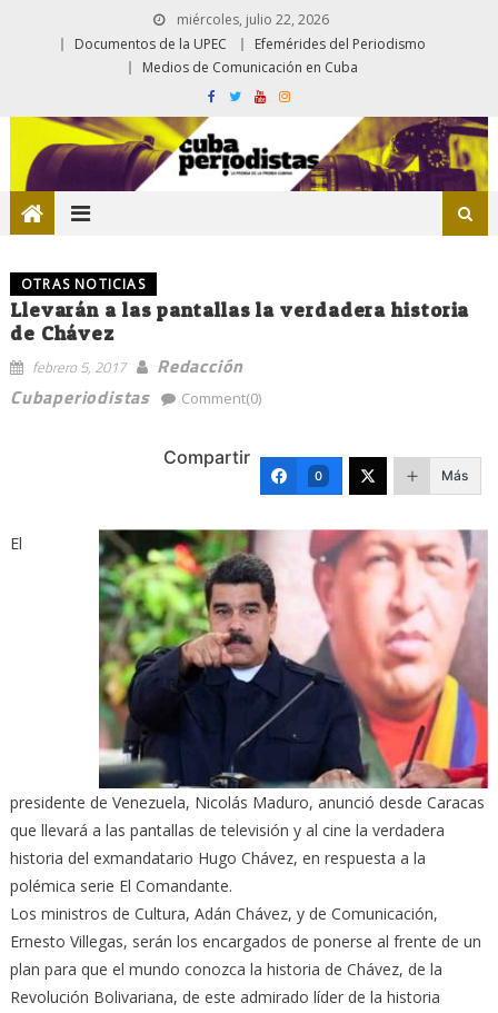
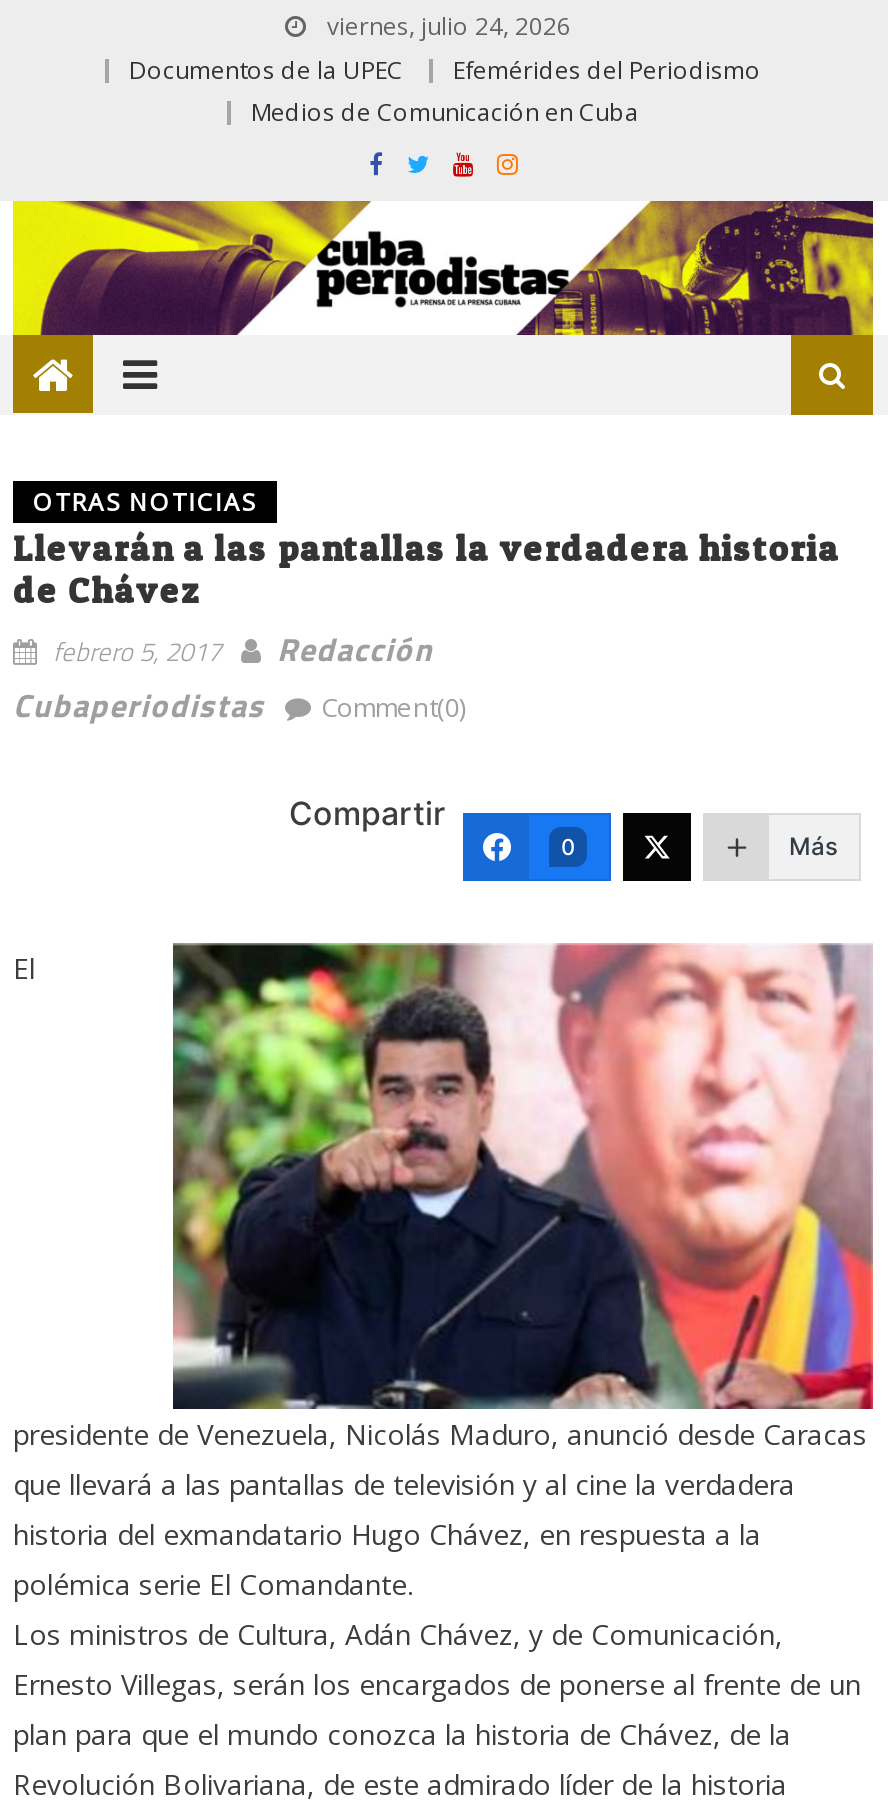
- miércoles, julio 22, 2026
+ viernes, julio 24, 2026
